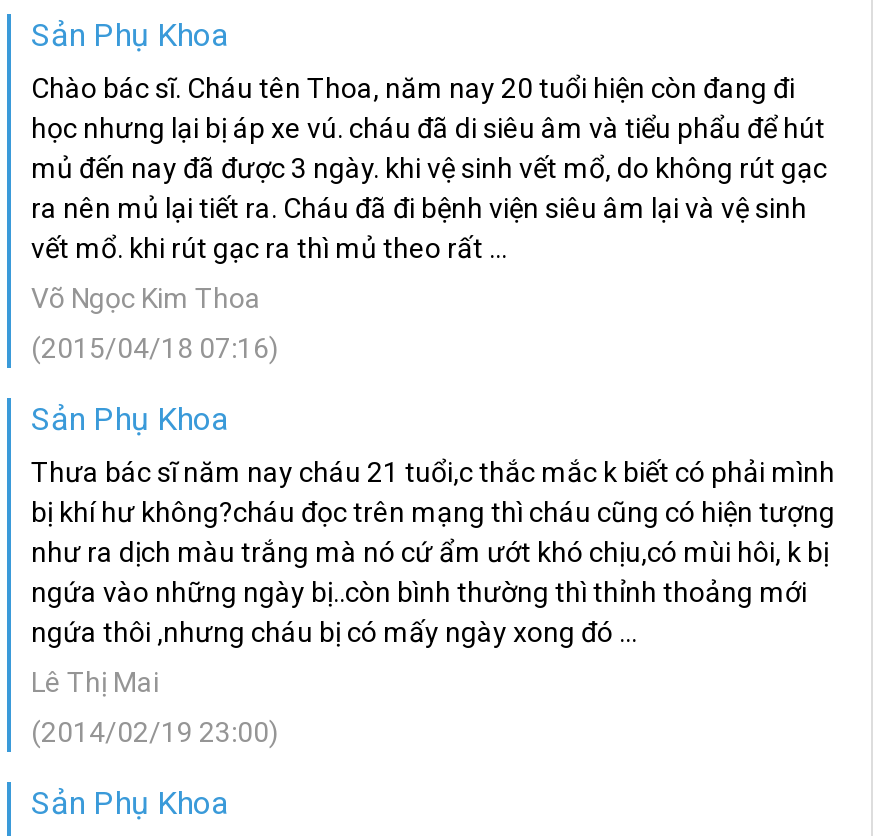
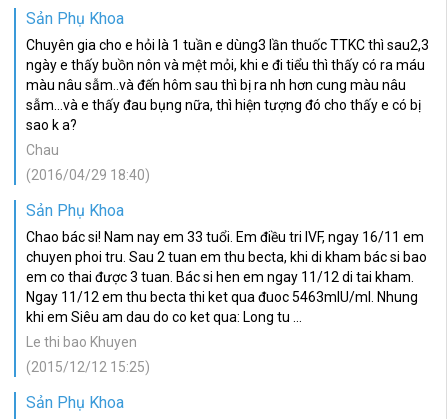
- Chào bác sĩ. Cháu tên Thoa, năm nay 20 tuổi hiện còn đang đi
- học nhưng lại bị áp xe vú. cháu đã di siêu âm và tiểu phẩu để hút
- mủ đến nay đã được 3 ngày. khi vệ sinh vết mổ, do không rút gạc
- ra nên mủ lại tiết ra. Cháu đã đi bệnh viện siêu âm lại và vệ sinh
- vết mổ. khi rút gạc ra thì mủ theo rất ...
+ Chuyên gia cho e hỏi là 1 tuần e dùng3 lần thuốc TTKC thì sau2,3
+ ngày e thấy buồn nôn và mệt mỏi, khi e đi tiểu thì thấy có ra máu
+ màu nâu sẫm..và đến hôm sau thì bị ra nh hơn cung màu nâu
+ sẫm...và e thấy đau bụng nữa, thì hiện tượng đó cho thấy e có bị
+ sao k a?

- Võ Ngọc Kim Thoa
+ Chau

- (2015/04/18 07:16)
+ (2016/04/29 18:40)

- Thưa bác sĩ năm nay cháu 21 tuổi,c thắc mắc k biết có phải mình
- bị khí hư không?cháu đọc trên mạng thì cháu cũng có hiện tượng
- như ra dịch màu trắng mà nó cứ ẩm ướt khó chịu,có mùi hôi, k bị
- ngứa vào những ngày bị..còn bình thường thì thỉnh thoảng mới
- ngứa thôi ,nhưng cháu bị có mấy ngày xong đó ...
+ Chao bác si! Nam nay em 33 tuổi. Em điều tri IVF, ngay 16/11 em
+ chuyen phoi tru. Sau 2 tuan em thu becta, khi di kham bác si bao
+ em co thai được 3 tuan. Bác si hen em ngay 11/12 di tai kham.
+ Ngay 11/12 em thu becta thi ket qua đuoc 5463mIU/ml. Nhung
+ khi em Siêu am dau do co ket qua: Long tu ...

- Lê Thị Mai
+ Le thi bao Khuyen

- (2014/02/19 23:00)
+ (2015/12/12 15:25)
